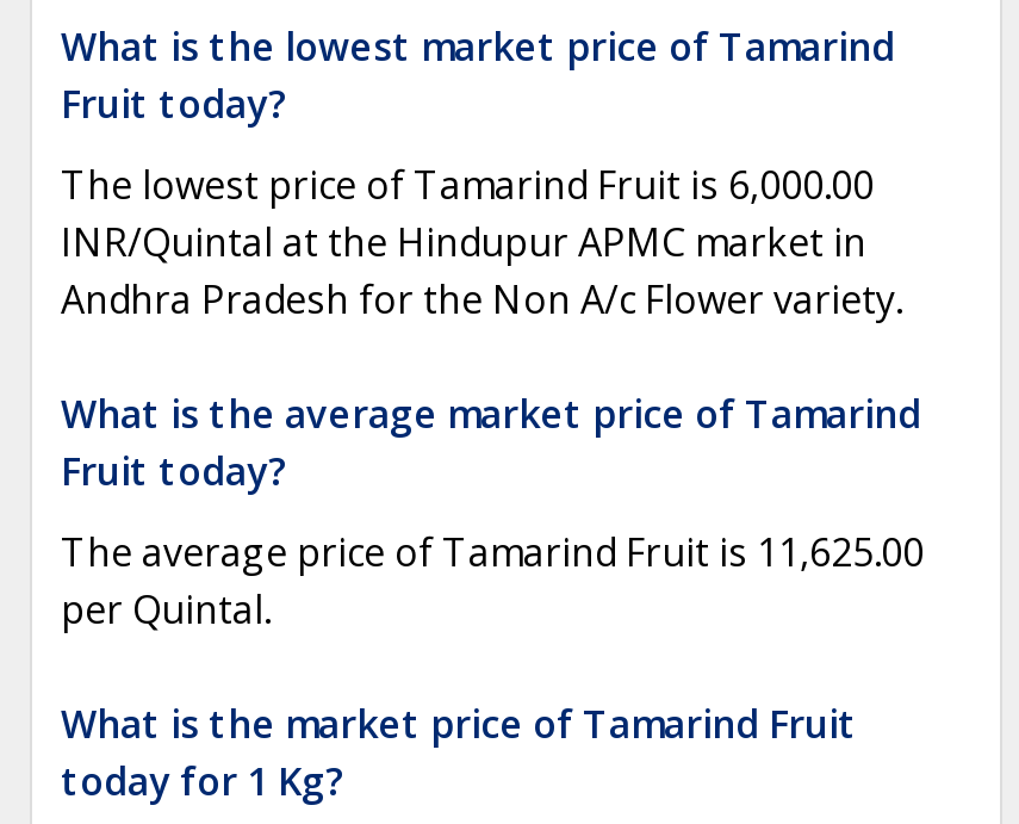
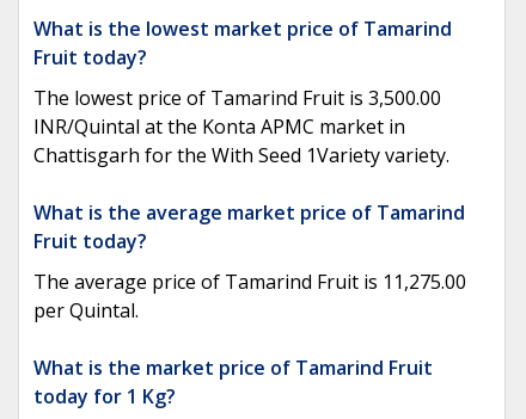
- The lowest price of Tamarind Fruit is 6,000.00
- INR/Quintal at the Hindupur APMC market in
- Andhra Pradesh for the Non A/c Flower variety.
+ The lowest price of Tamarind Fruit is 3,500.00
+ INR/Quintal at the Konta APMC market in
+ Chattisgarh for the With Seed 1Variety variety.

- The average price of Tamarind Fruit is 11,625.00
+ The average price of Tamarind Fruit is 11,275.00
